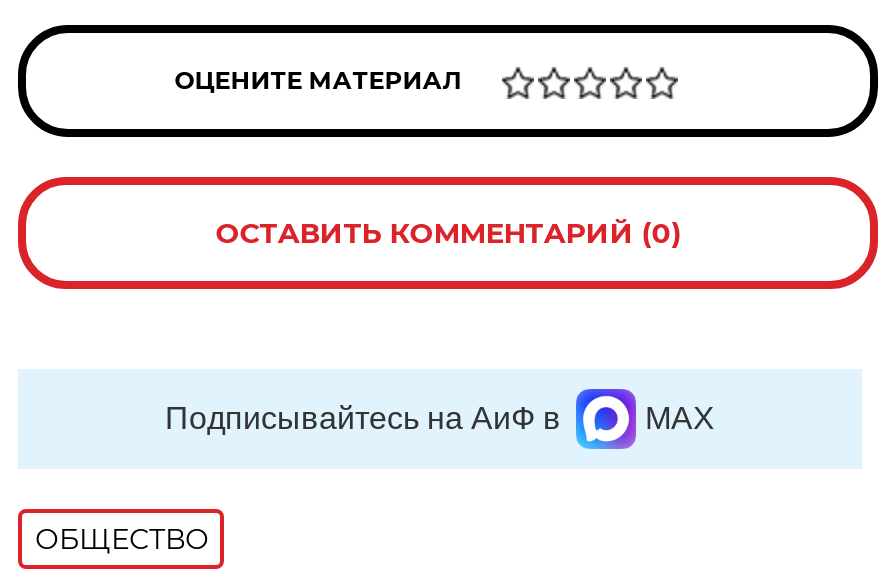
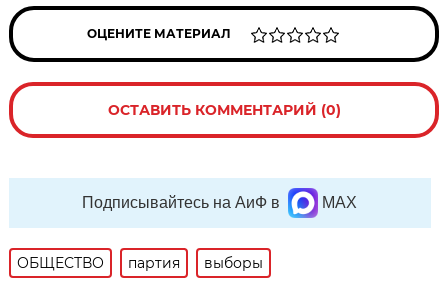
+ партия
+ выборы
